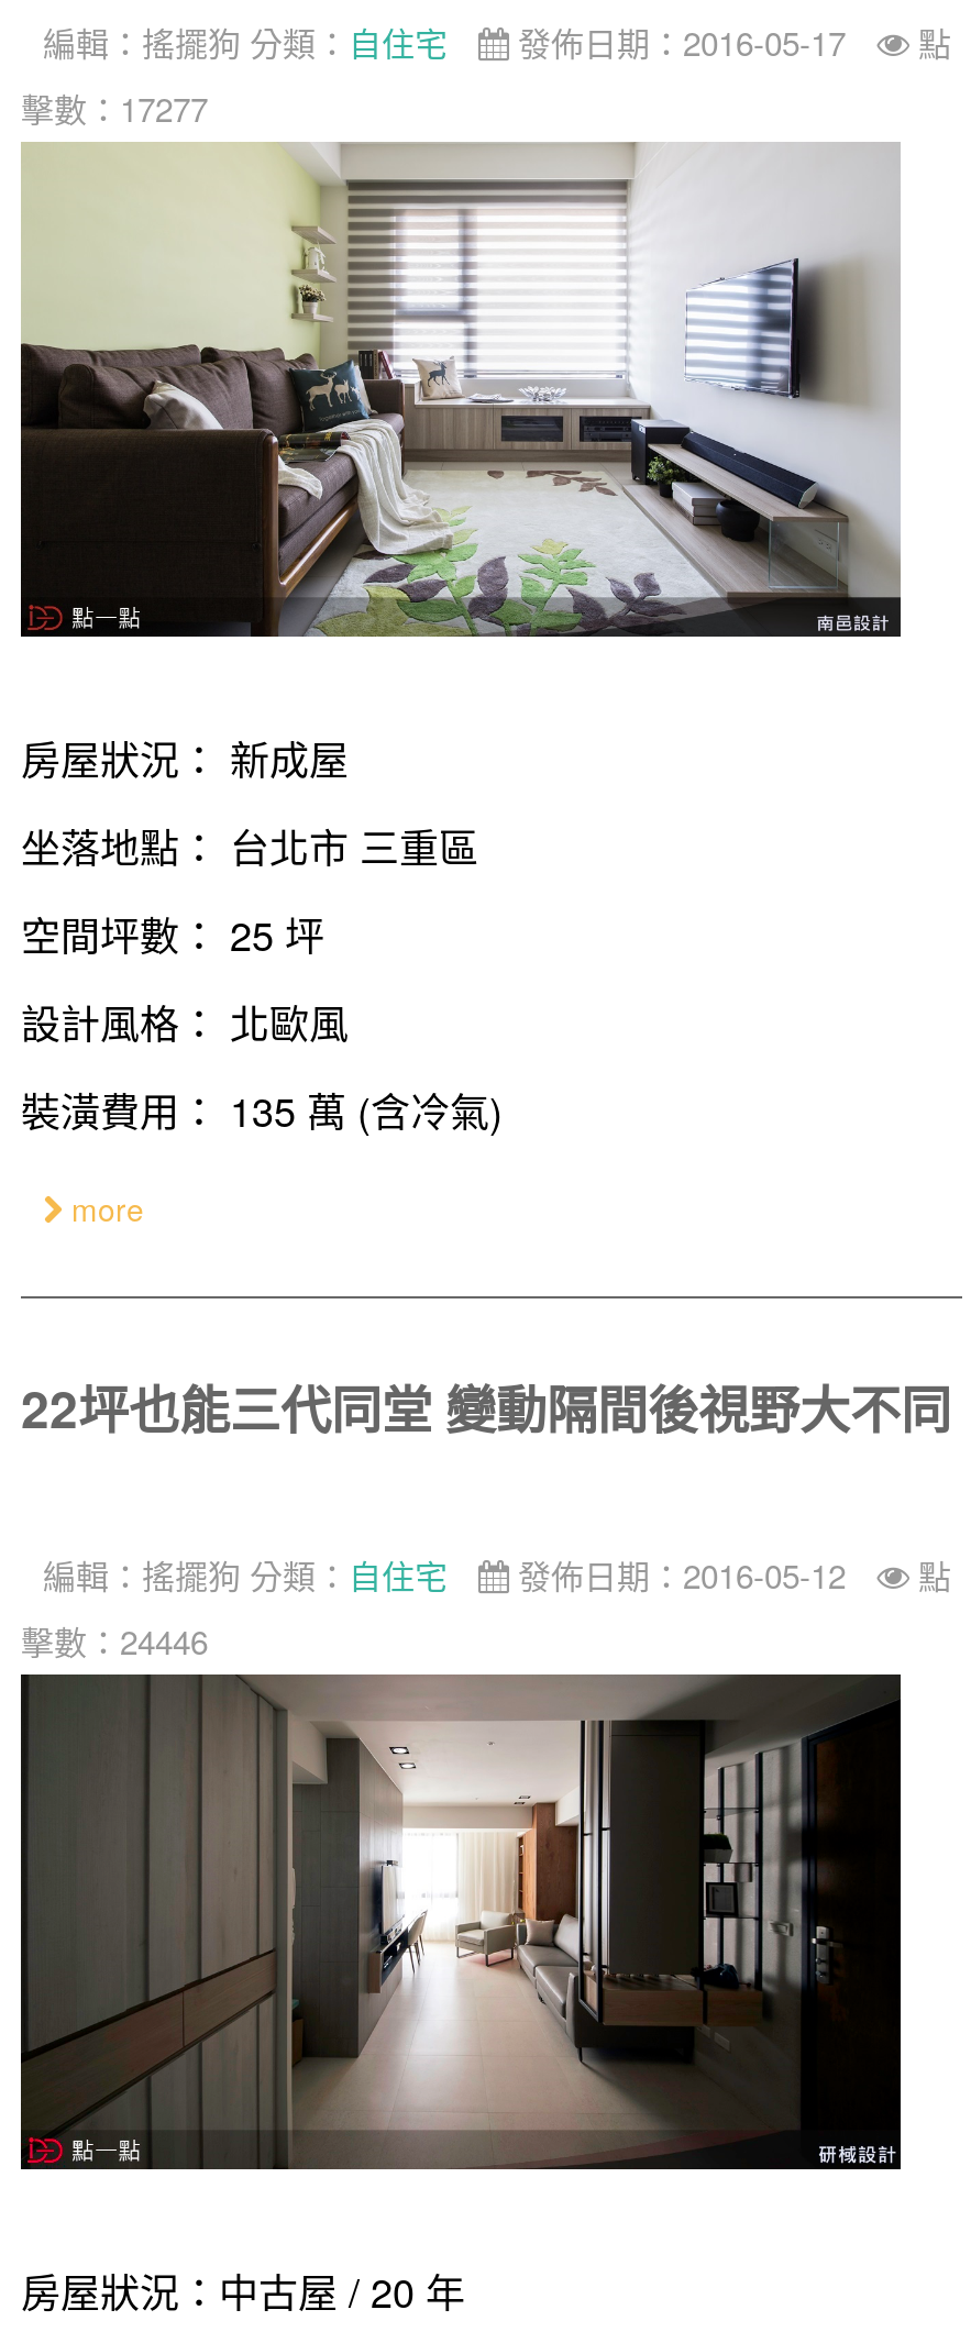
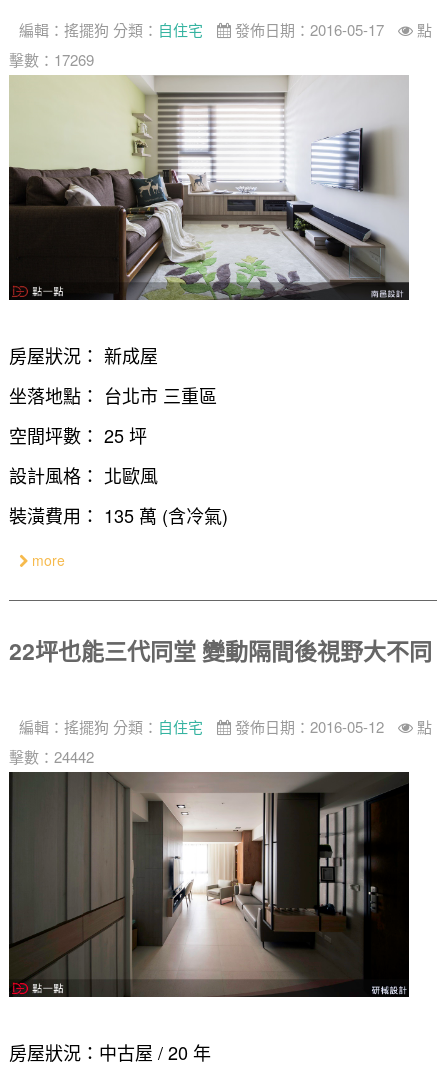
- 擊數：17277
+ 擊數：17269

- 擊數：24446
+ 擊數：24442
